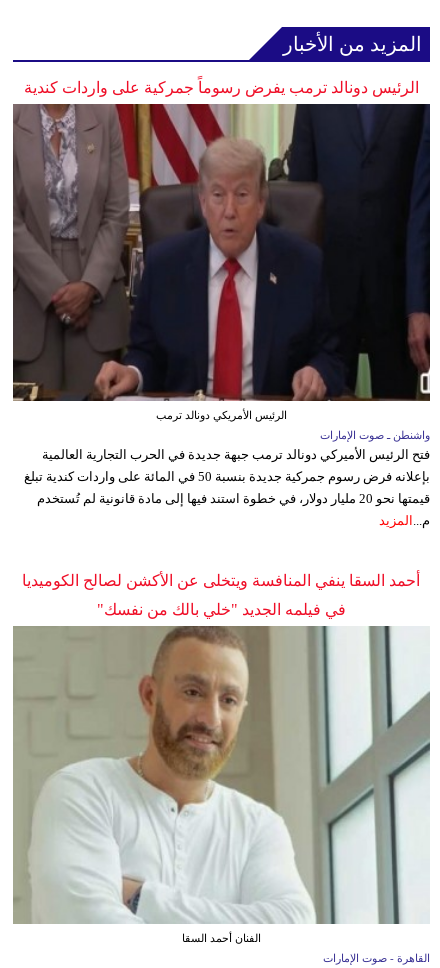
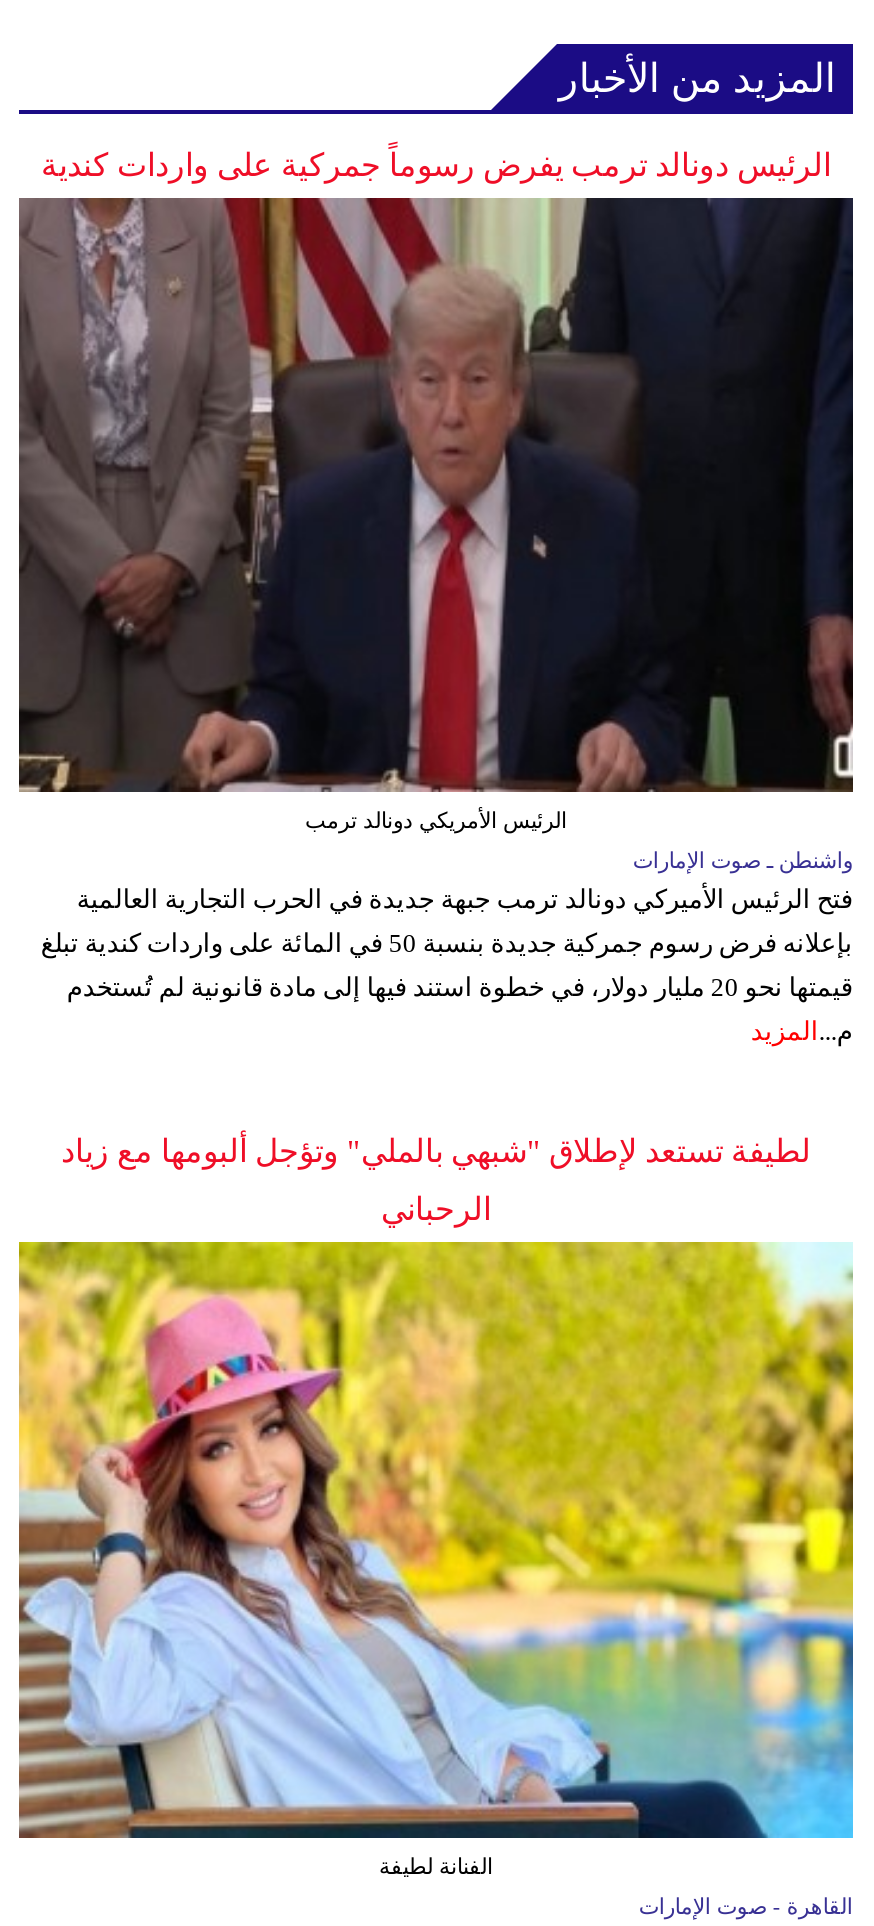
- أحمد السقا ينفي المنافسة ويتخلى عن الأكشن لصالح الكوميديا
+ لطيفة تستعد لإطلاق "شبهي بالملي" وتؤجل ألبومها مع زياد

- في فيلمه الجديد "خلي بالك من نفسك"
+ الرحباني

- [image]
- الفنان أحمد السقا
+ [image]
+ الفنانة لطيفة
